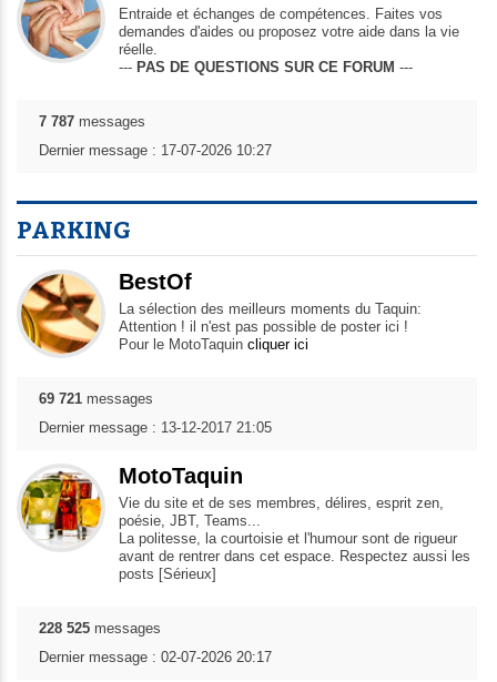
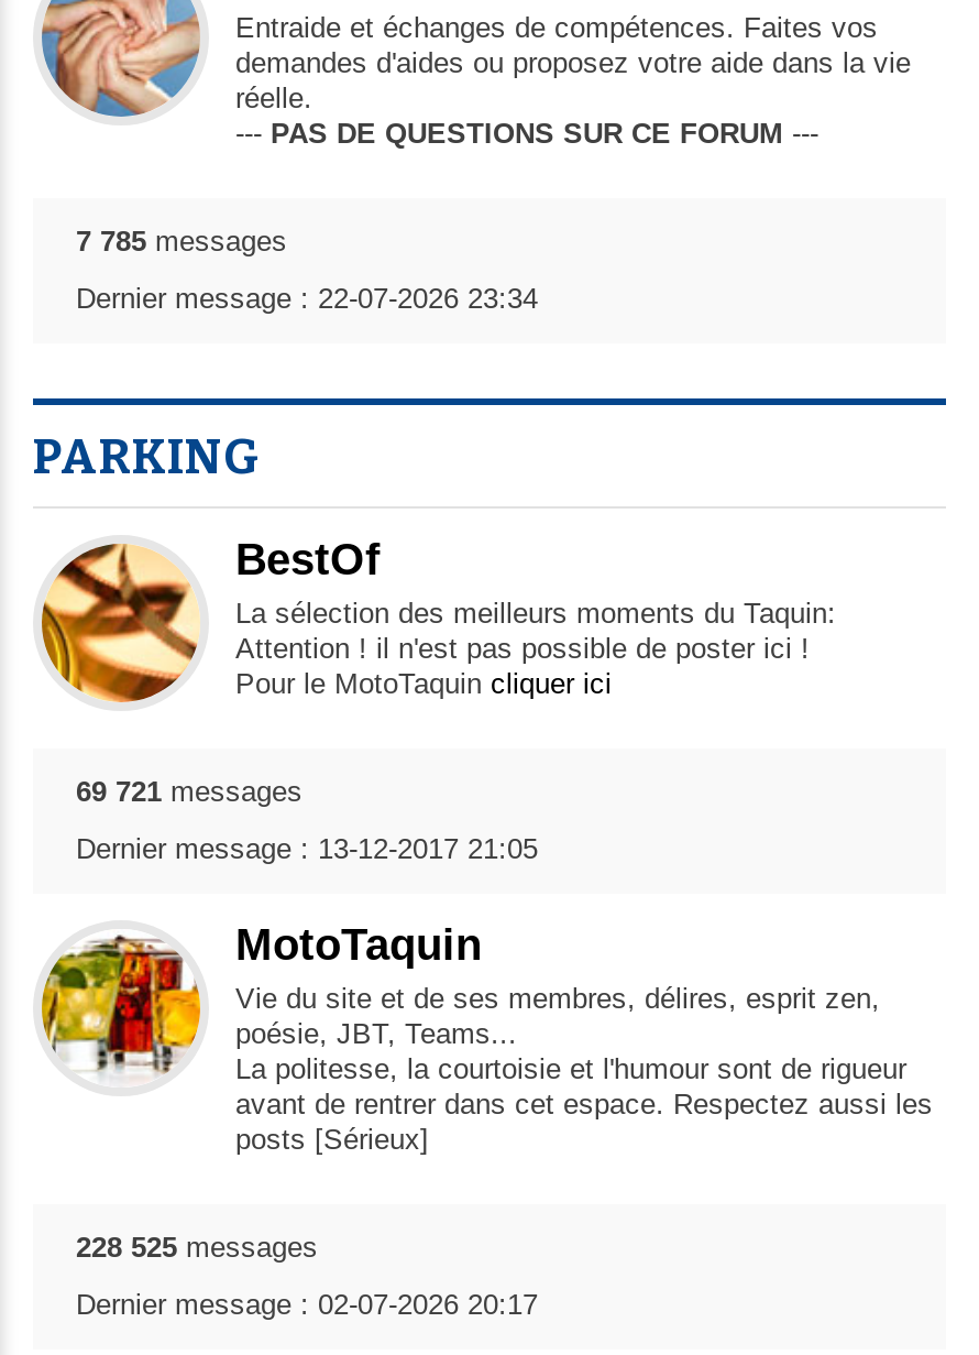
- 7 787 messages
+ 7 785 messages

- Dernier message : 17-07-2026 10:27
+ Dernier message : 22-07-2026 23:34
